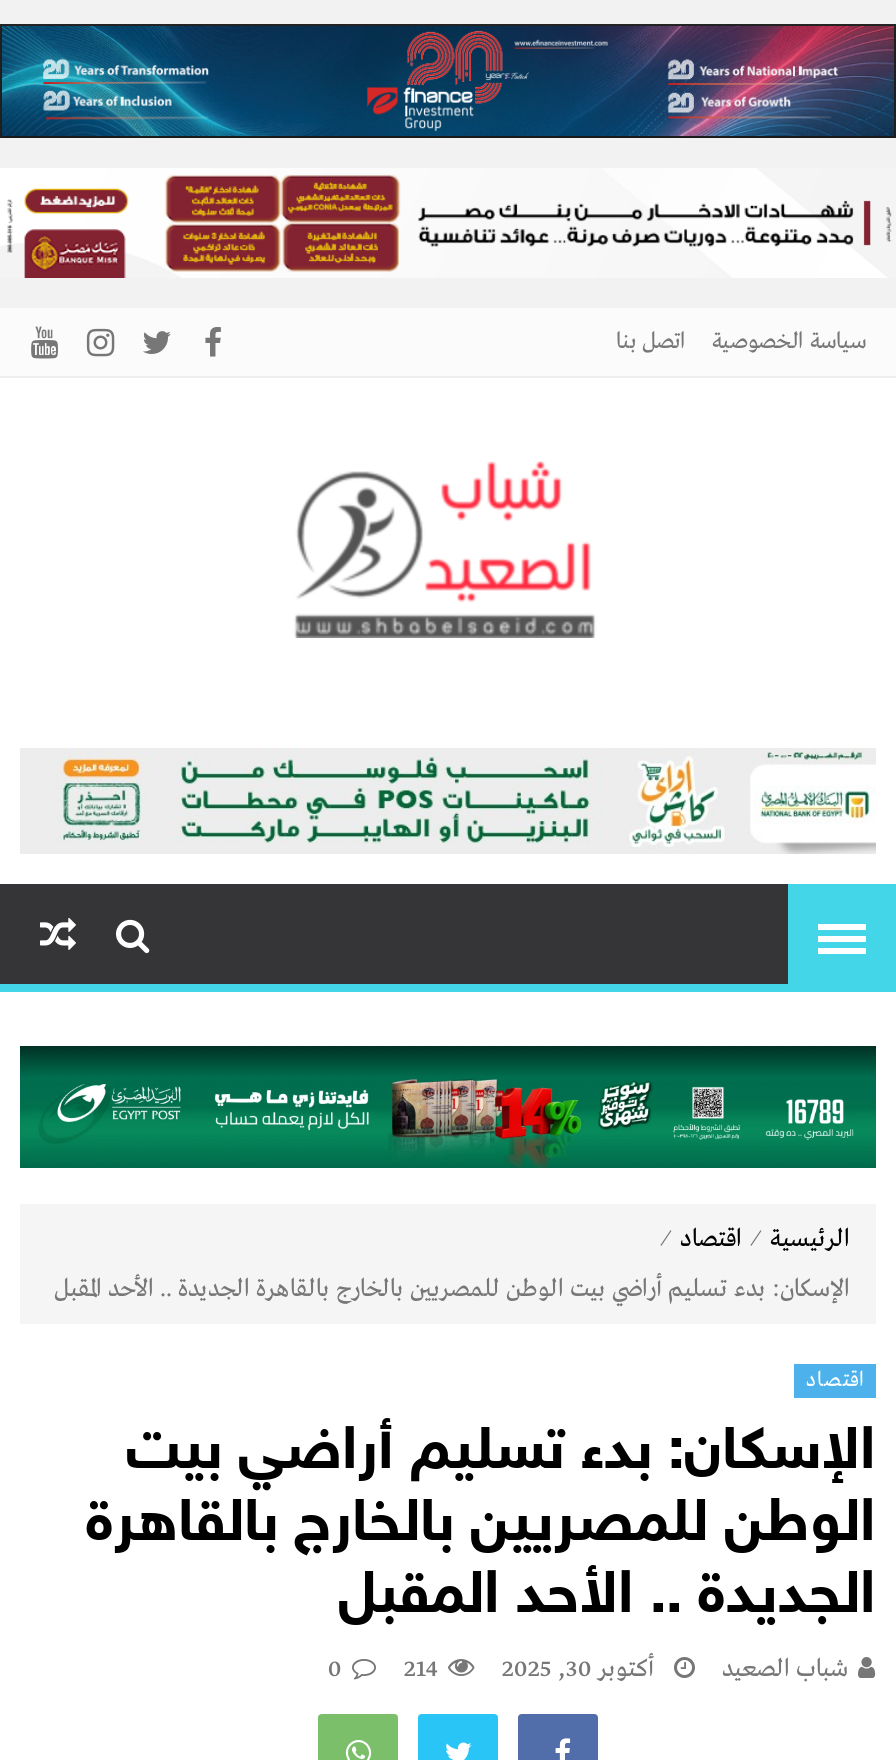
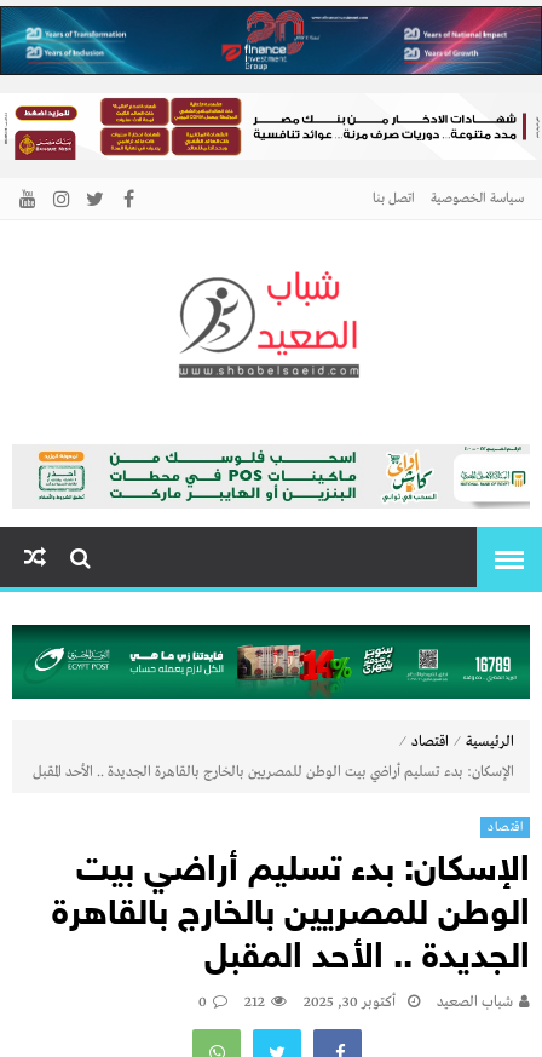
- 0 214
+ 0 212
